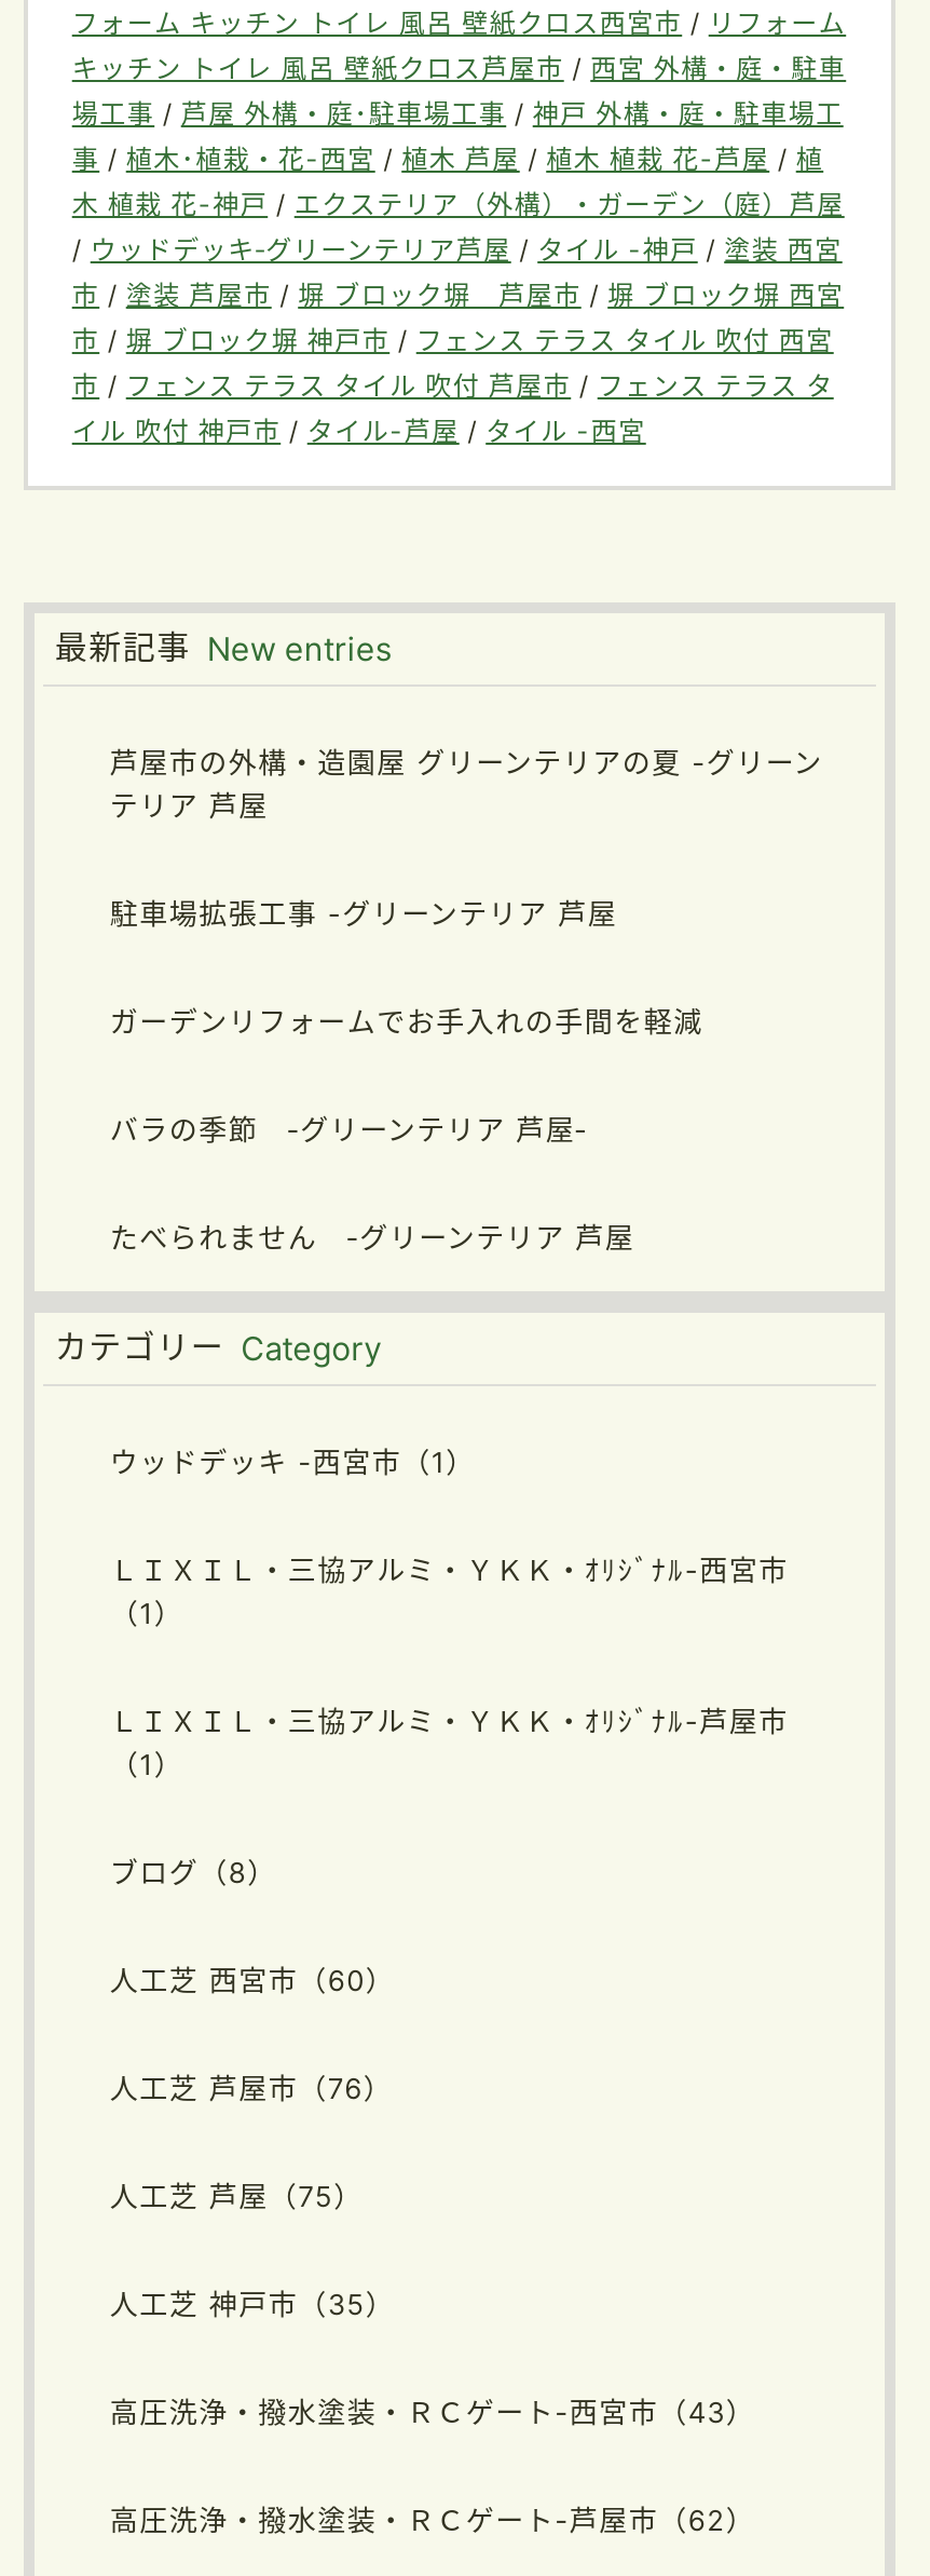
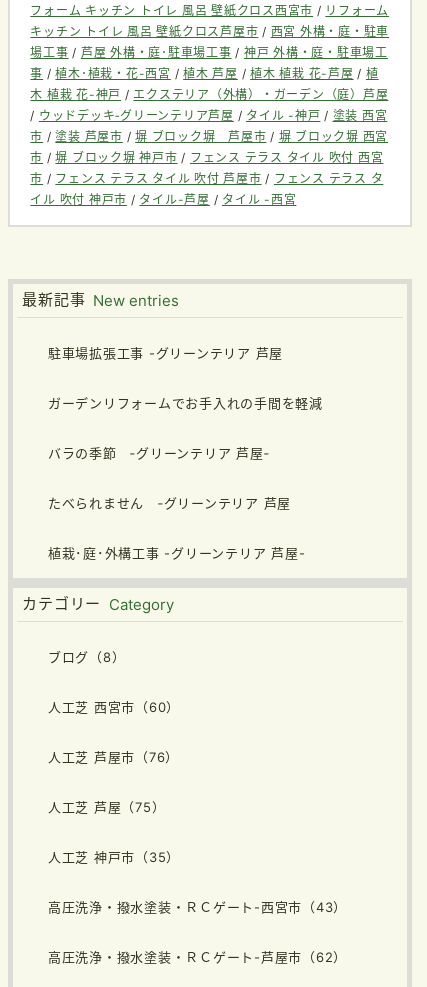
- 芦屋市の外構・造園屋 グリーンテリアの夏 -グリーン
- テリア 芦屋

+ 植栽･庭･外構工事 -グリーンテリア 芦屋-

- ウッドデッキ -西宮市（1）
- ＬＩＸＩＬ・三協アルミ・ＹＫＫ・ｵﾘｼﾞﾅﾙ-西宮市
- （1）
- ＬＩＸＩＬ・三協アルミ・ＹＫＫ・ｵﾘｼﾞﾅﾙ-芦屋市
- （1）
